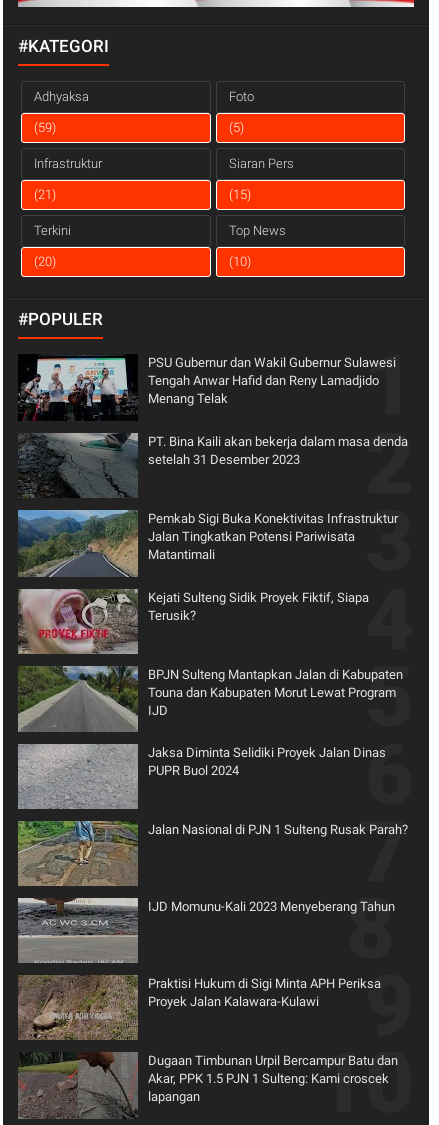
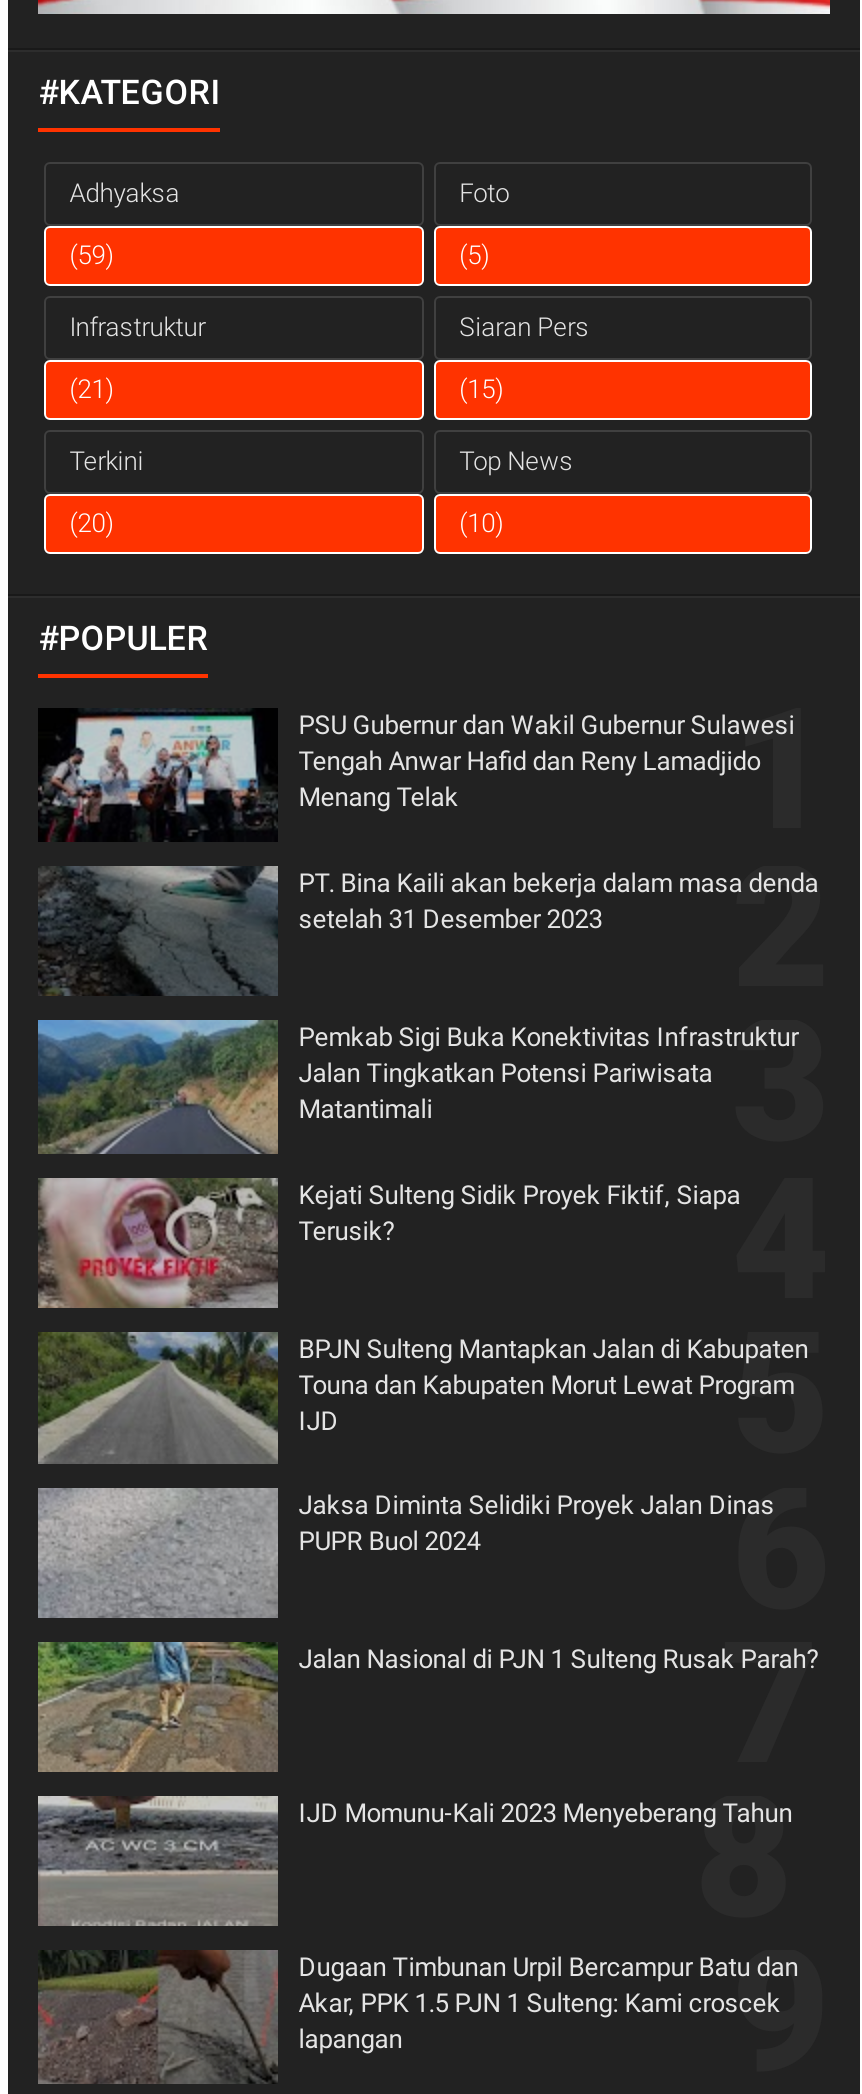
- [image]
- Praktisi Hukum di Sigi Minta APH Periksa
- Proyek Jalan Kalawara-Kulawi
